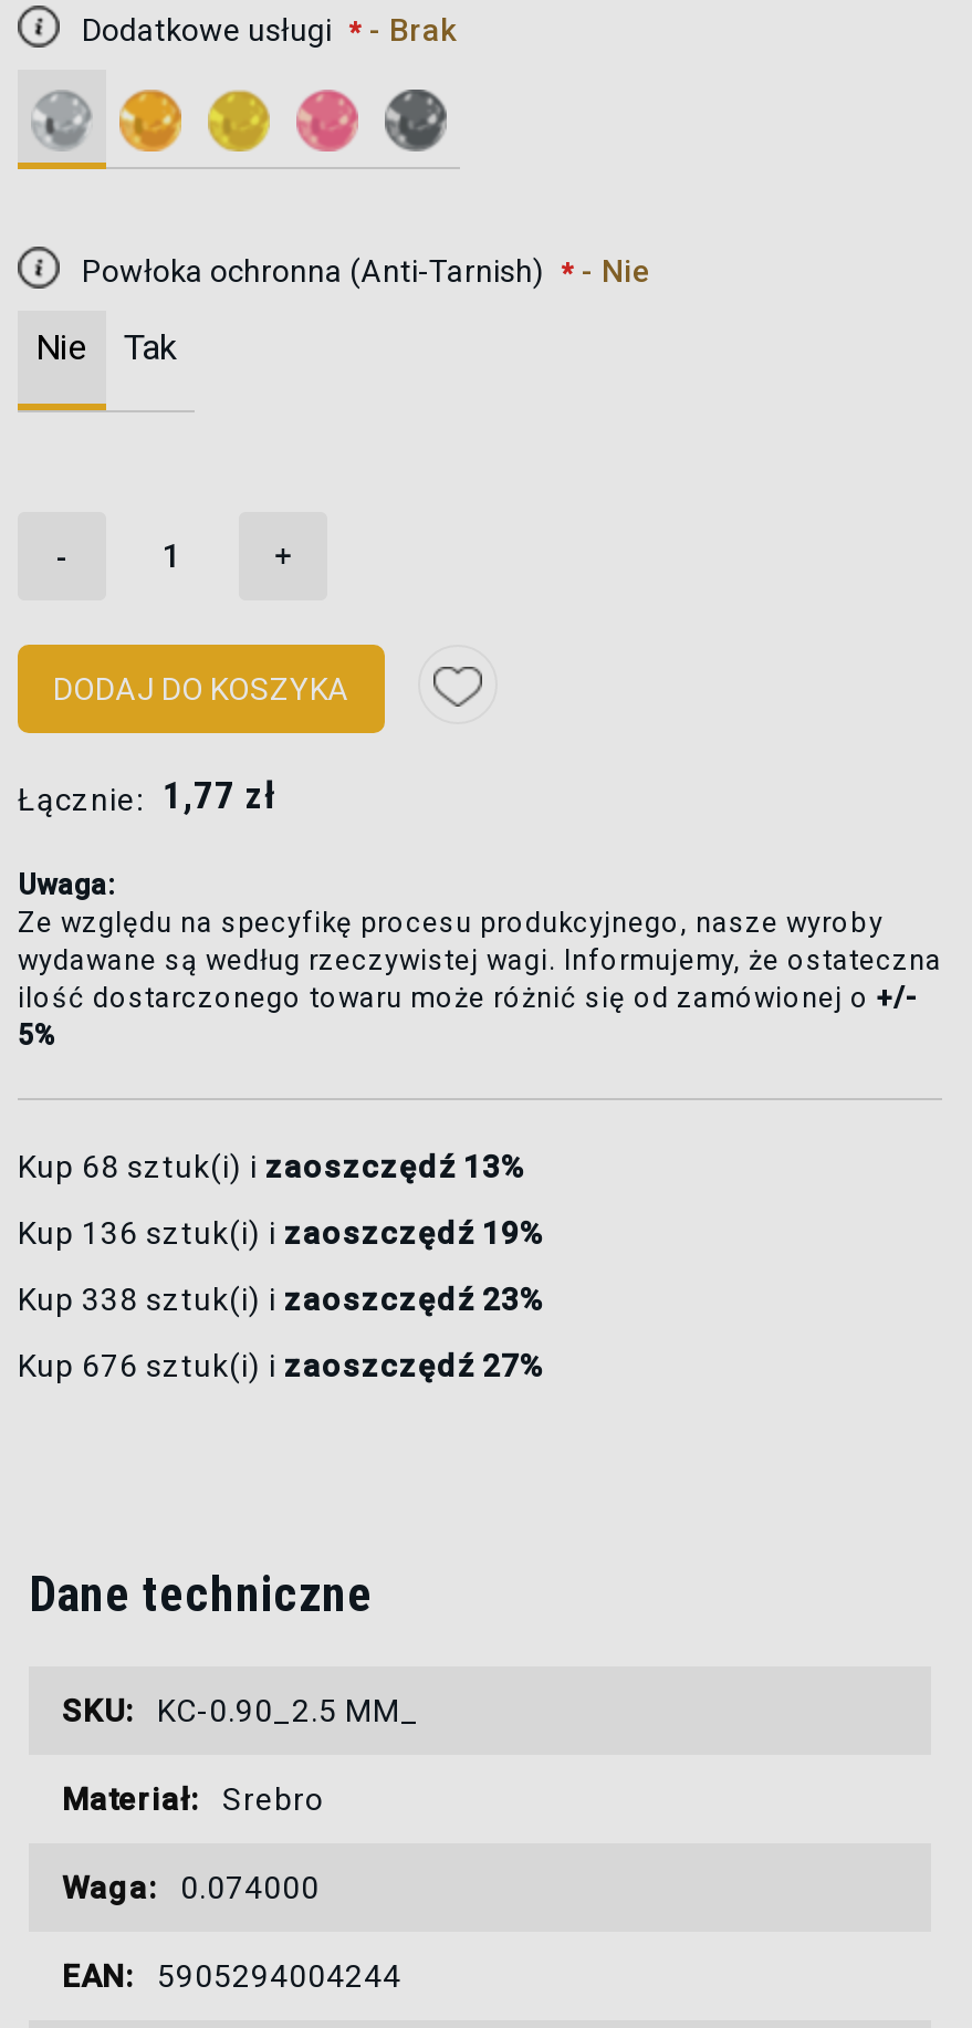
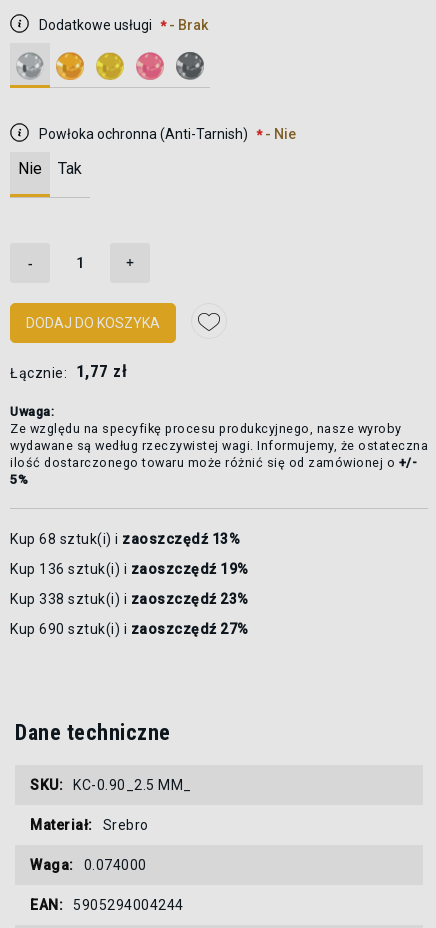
- Kup 676 sztuk(i) i zaoszczędź 27%
+ Kup 690 sztuk(i) i zaoszczędź 27%
